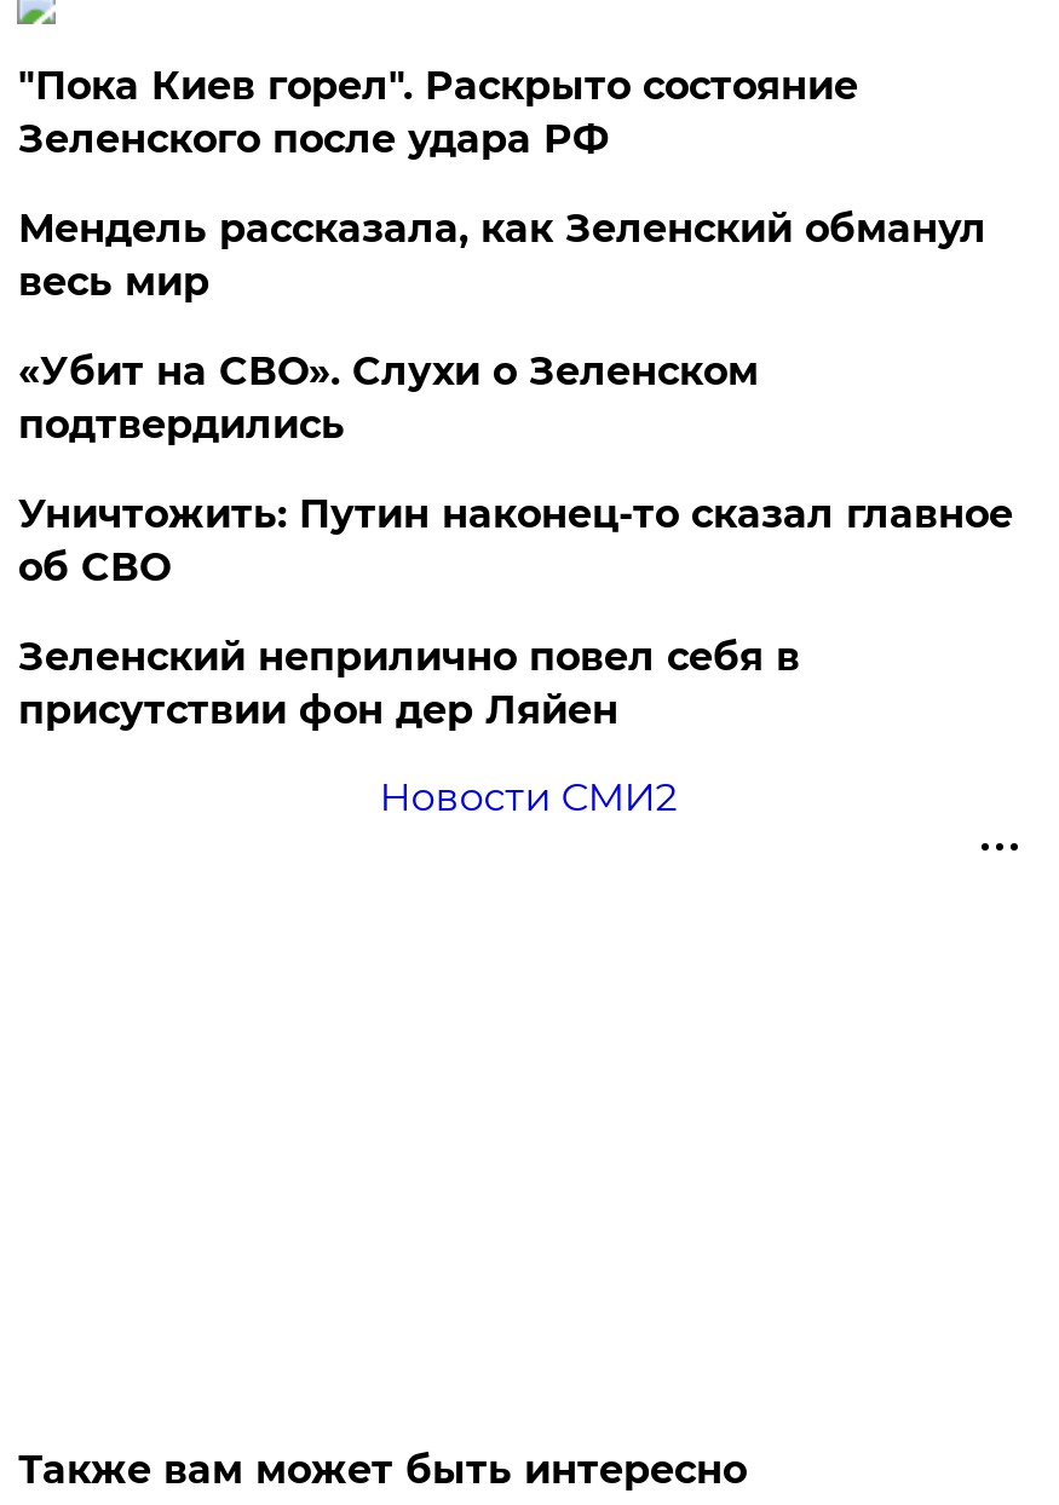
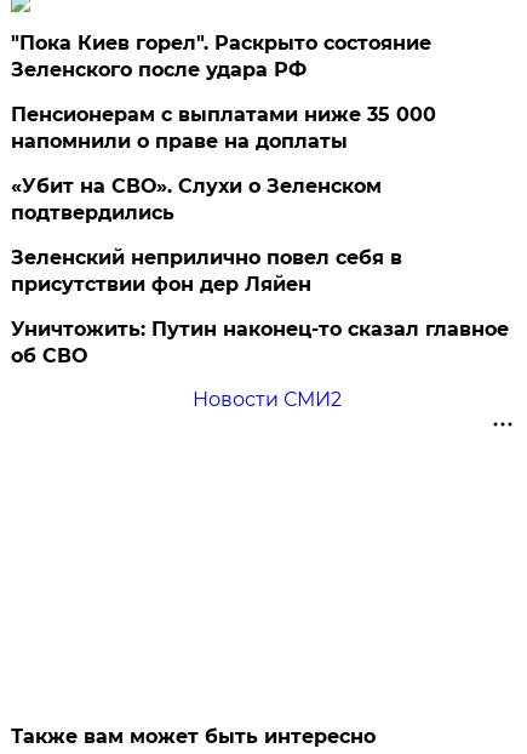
- Мендель рассказала, как Зеленский обманул
- весь мир
+ Пенсионерам с выплатами ниже 35 000
+ напомнили о праве на доплаты

moved down: Уничтожить: Путин наконец-то сказал главное | об СВО

moved up: Зеленский неприлично повел cебя в | присутствии фон дер Ляйен
